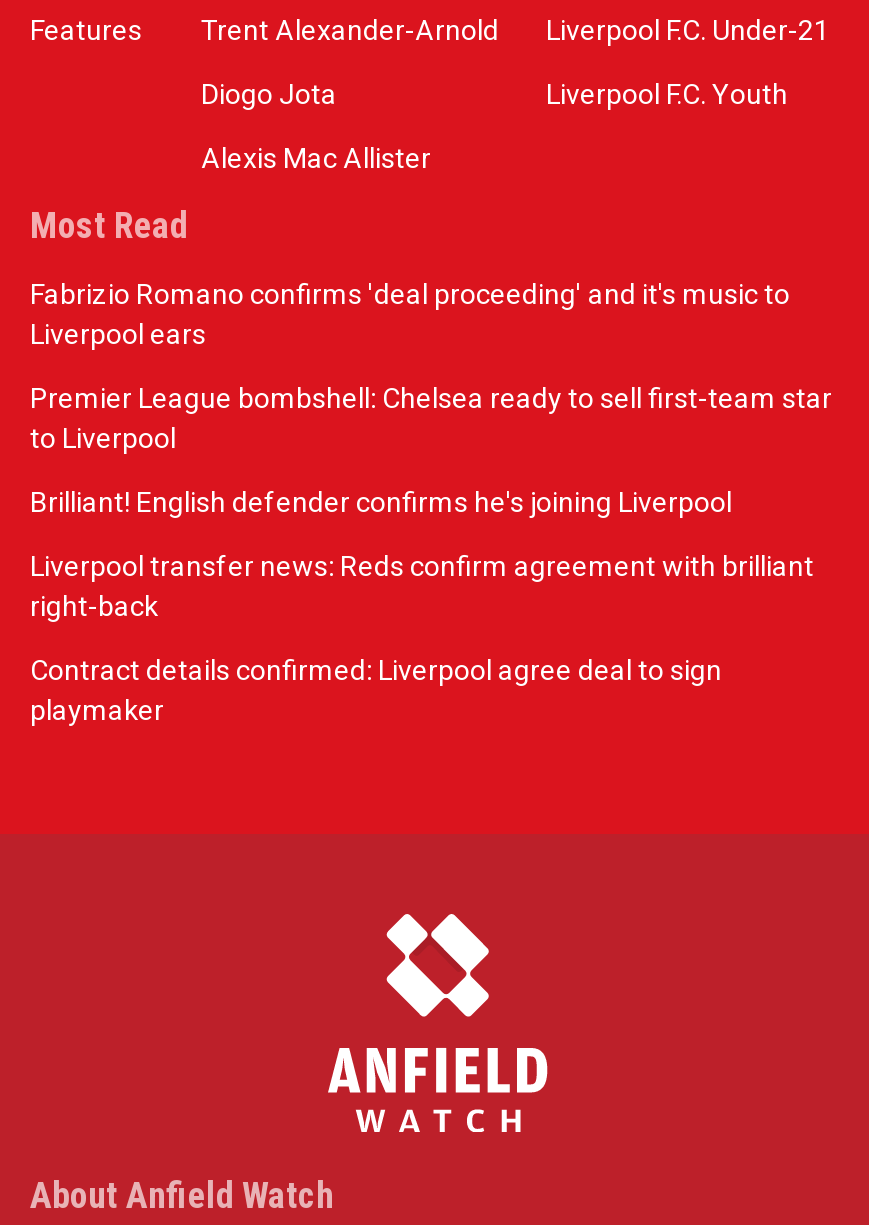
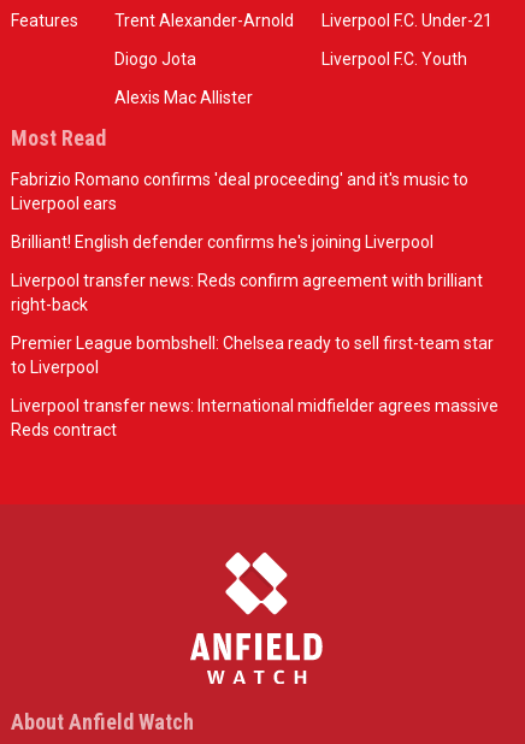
moved down: Premier League bombshell: Chelsea ready to sell first-team star | to Liverpool

moved up: Brilliant! English defender confirms he's joining Liverpool | Liverpool transfer news: Reds confirm agreement with brilliant | right-back

- Contract details confirmed: Liverpool agree deal to sign
- playmaker
+ Liverpool transfer news: International midfielder agrees massive
+ Reds contract
